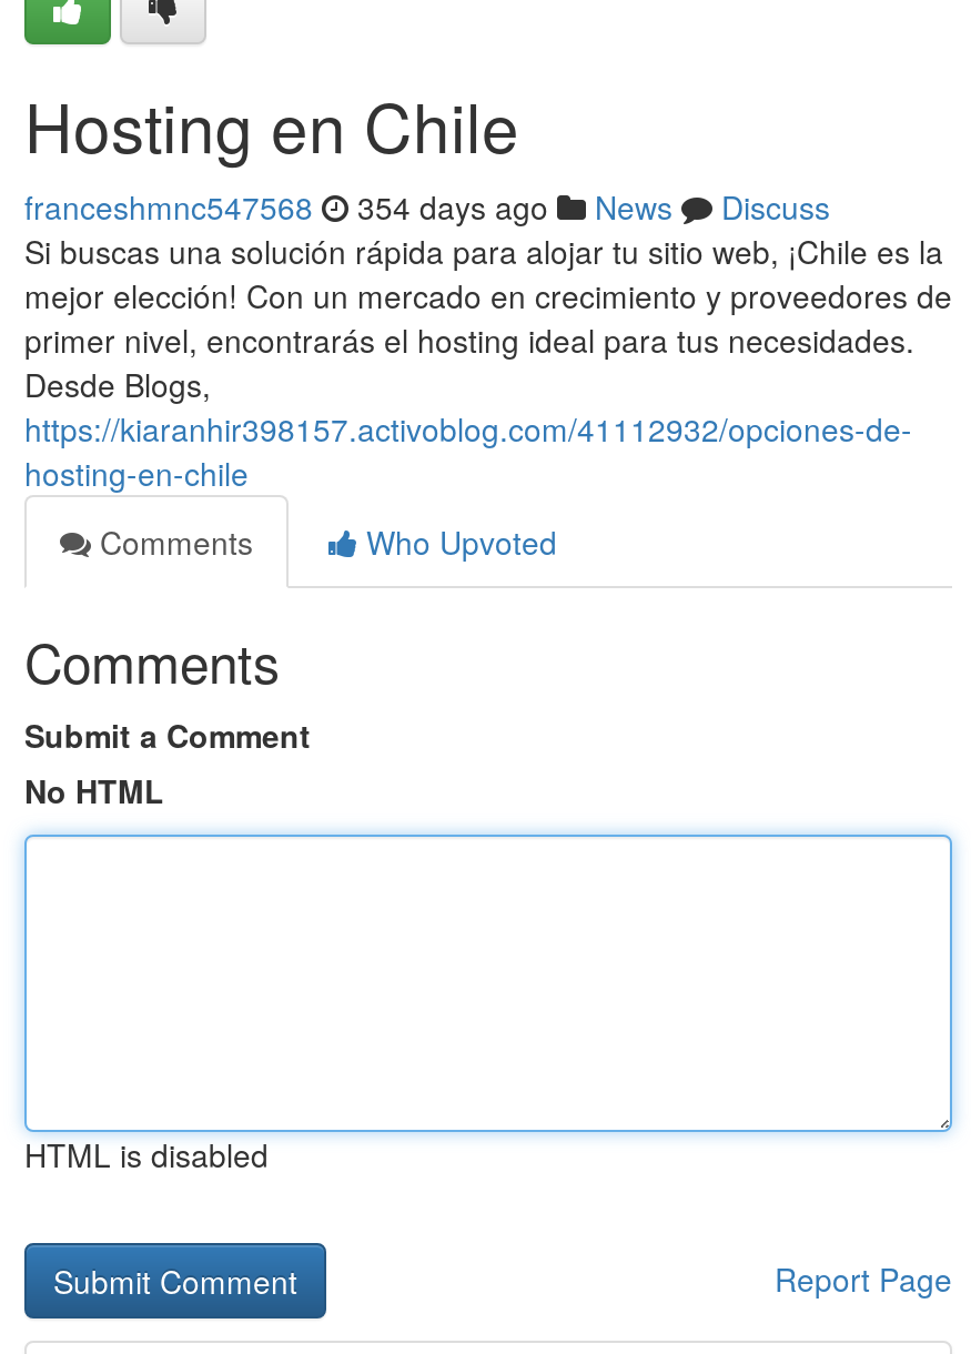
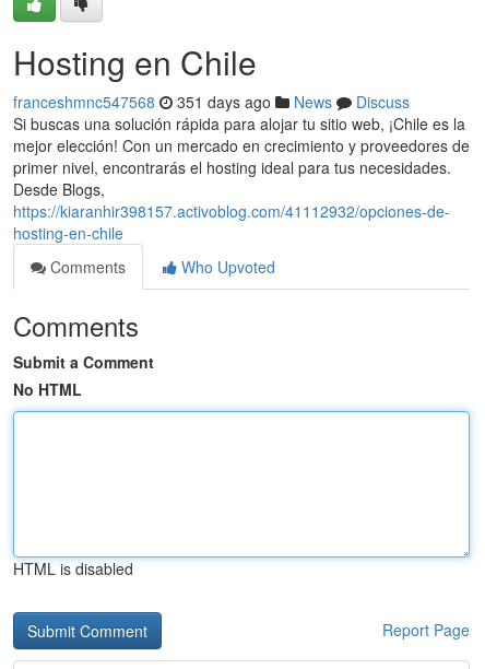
- franceshmnc547568 354 days ago News Discuss
+ franceshmnc547568 351 days ago News Discuss
